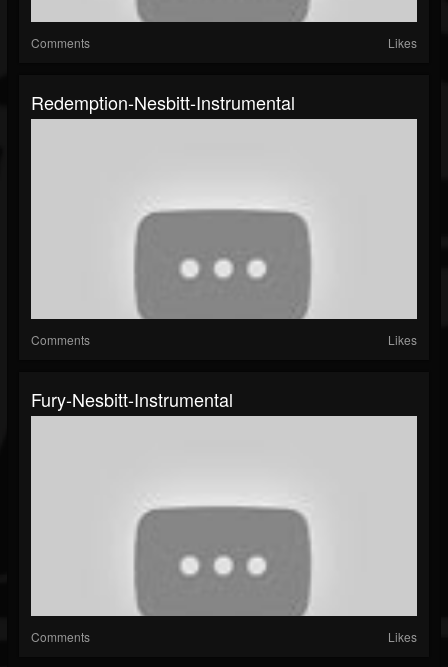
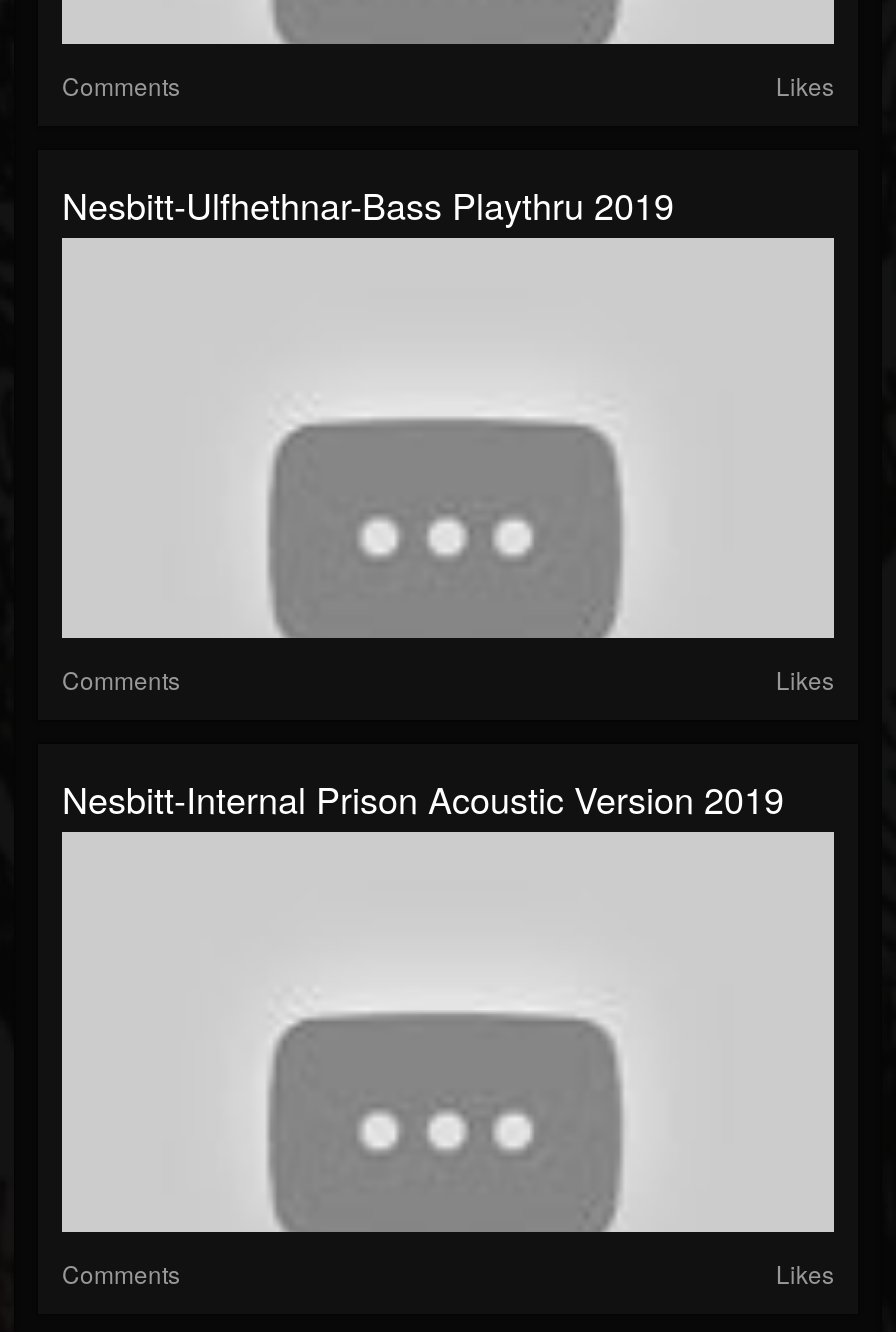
- Redemption-Nesbitt-Instrumental
+ Nesbitt-Ulfhethnar-Bass Playthru 2019

- Fury-Nesbitt-Instrumental
+ Nesbitt-Internal Prison Acoustic Version 2019
